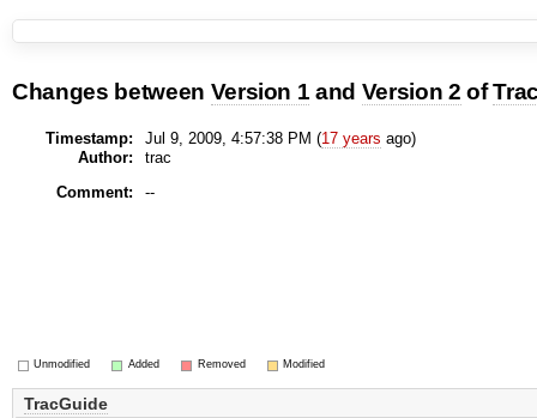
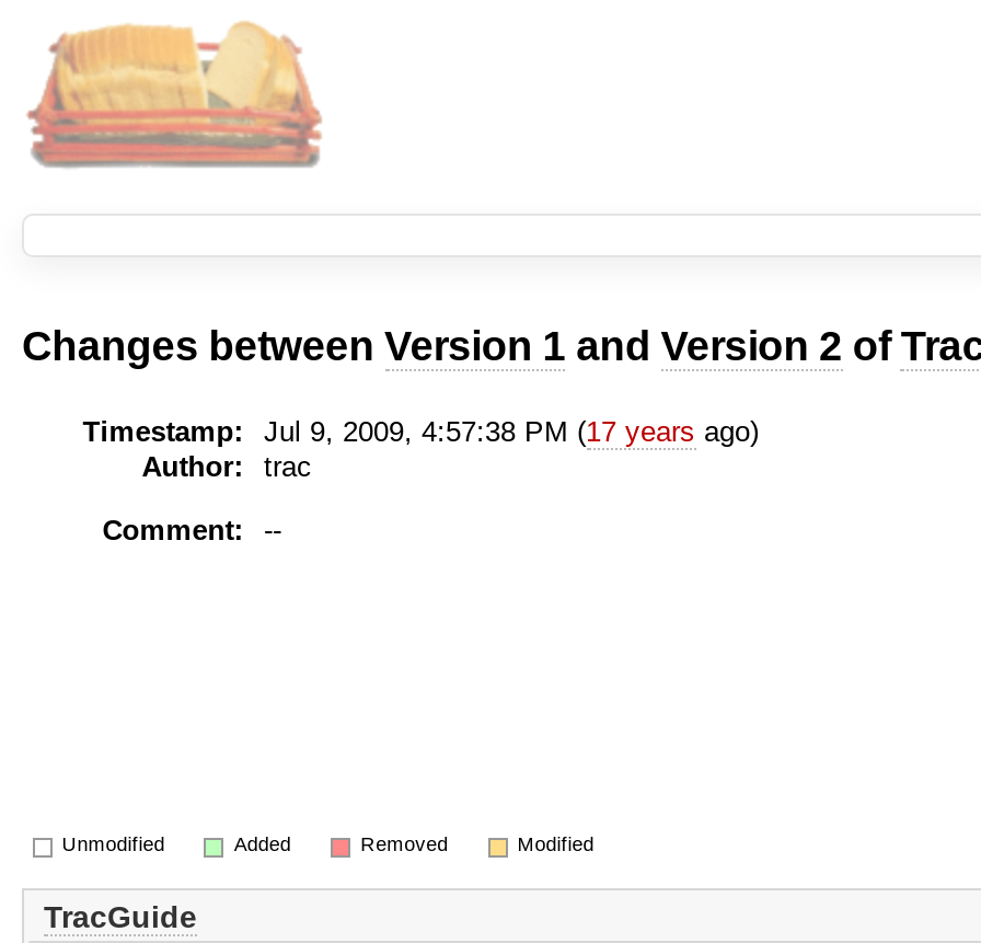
+ [image]
